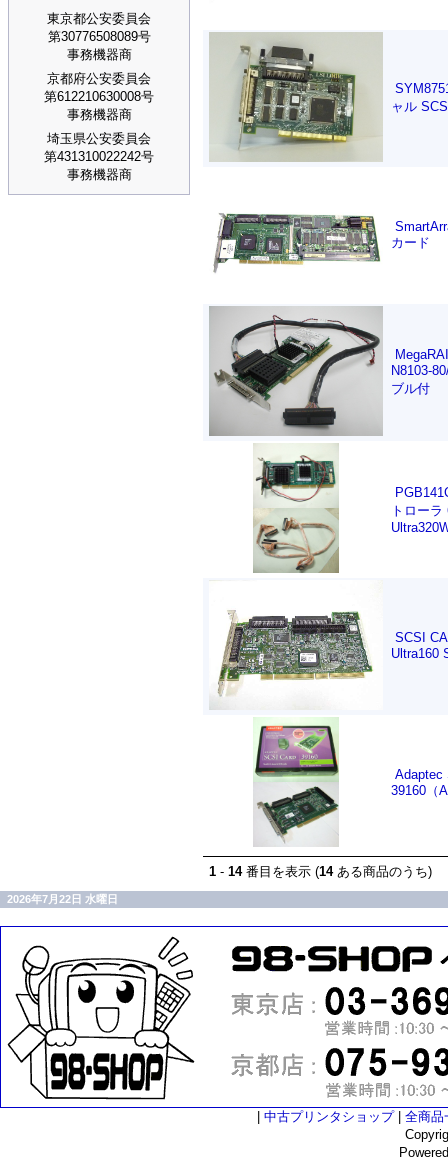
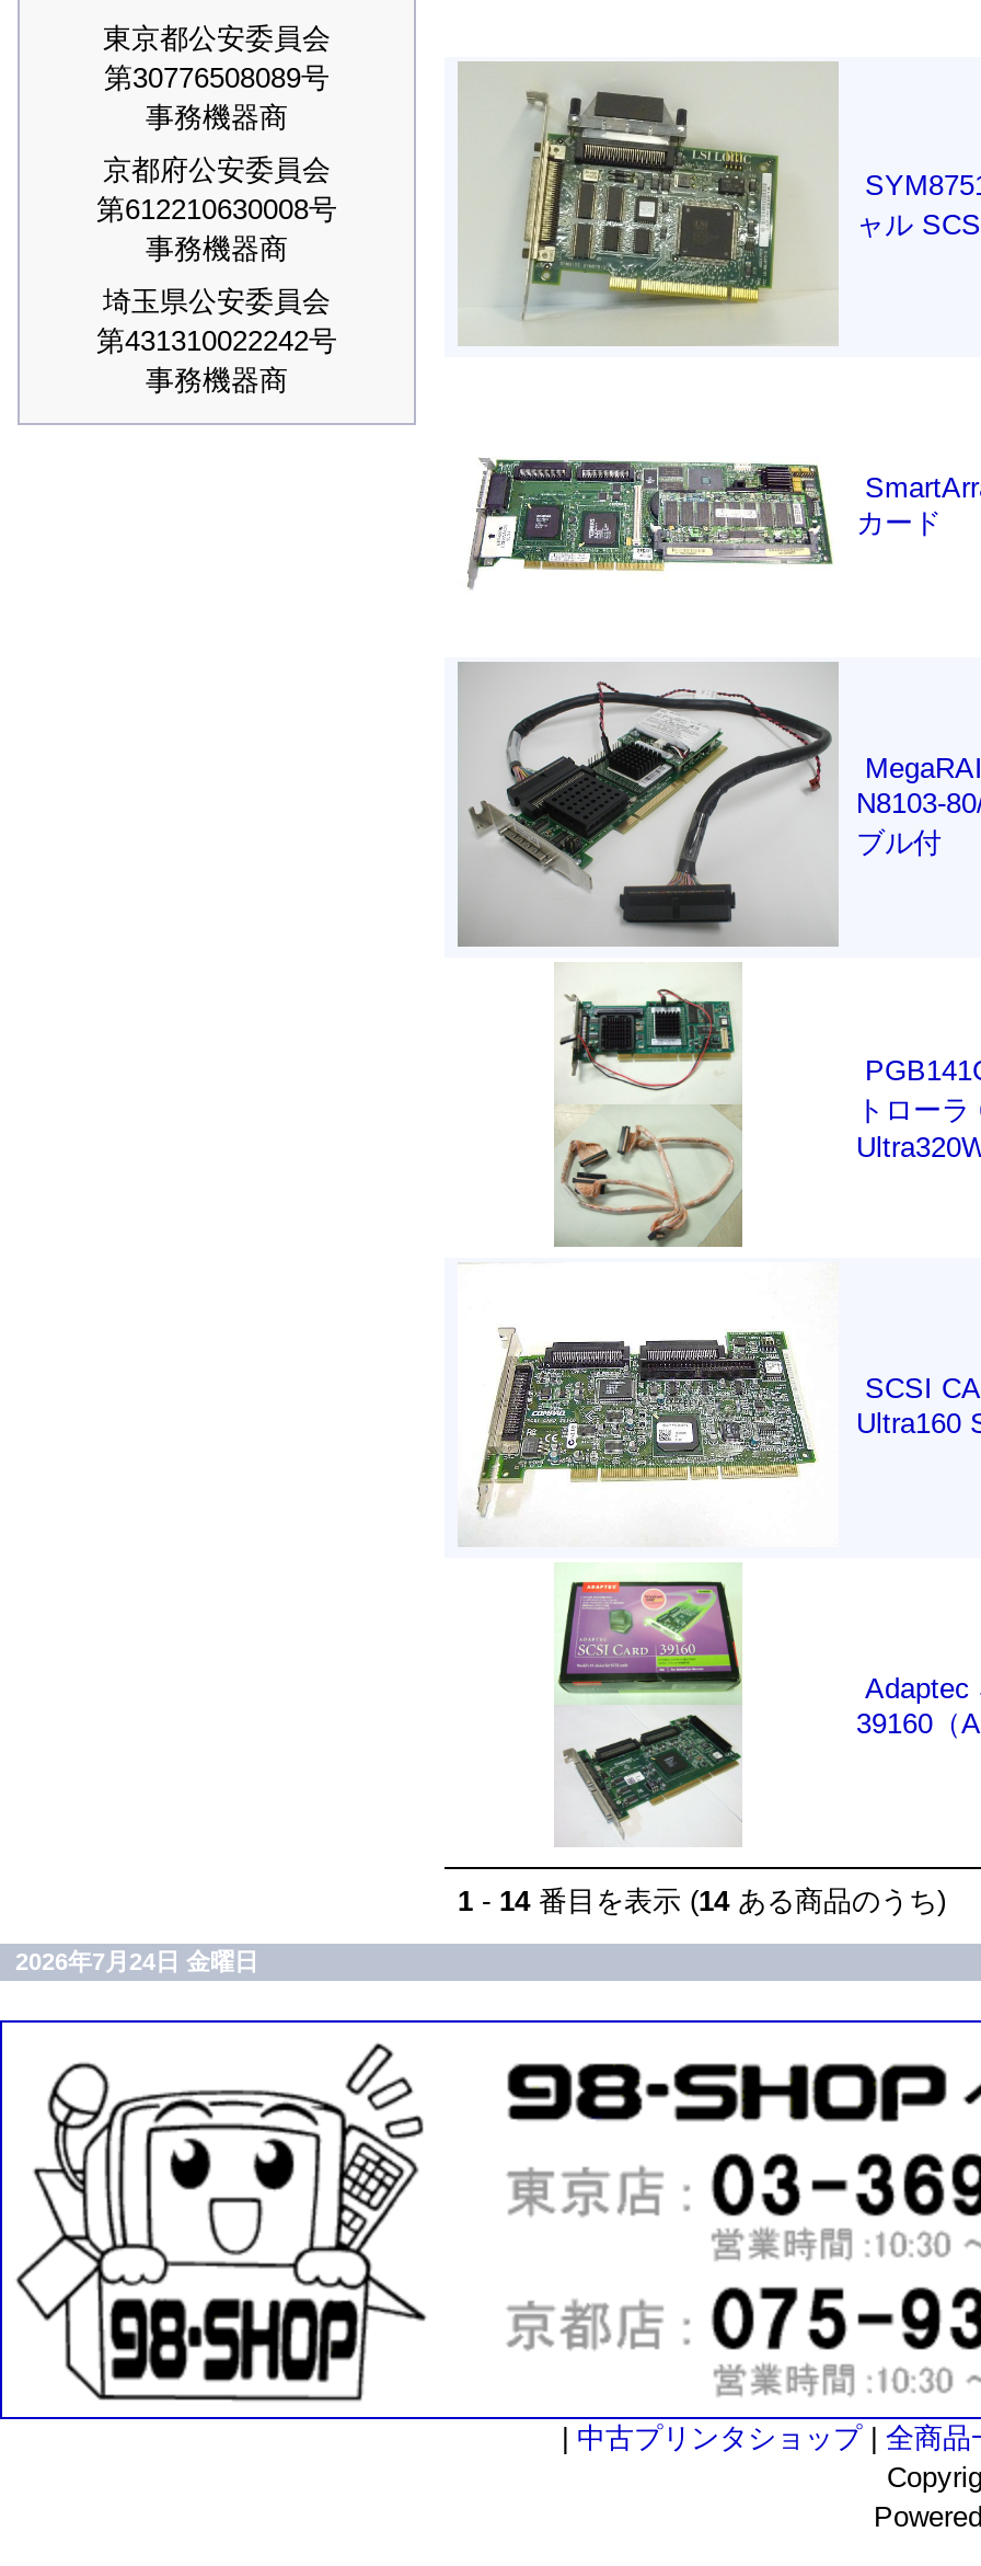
- 2026年7月22日 水曜日
+ 2026年7月24日 金曜日
